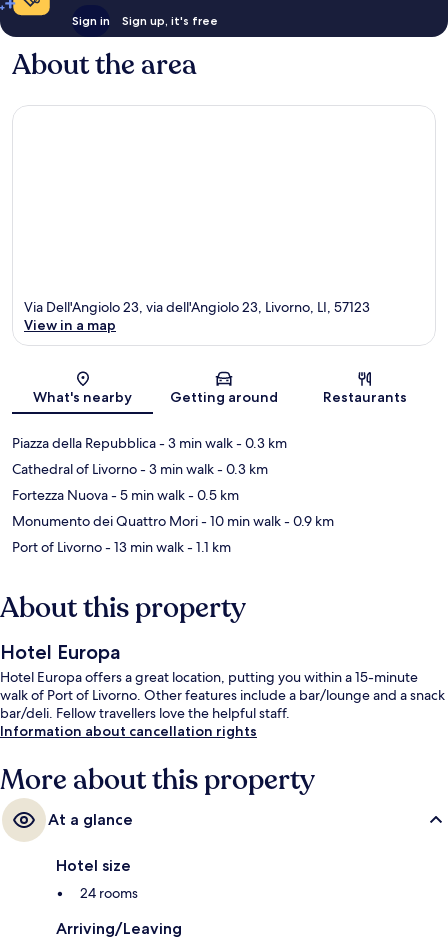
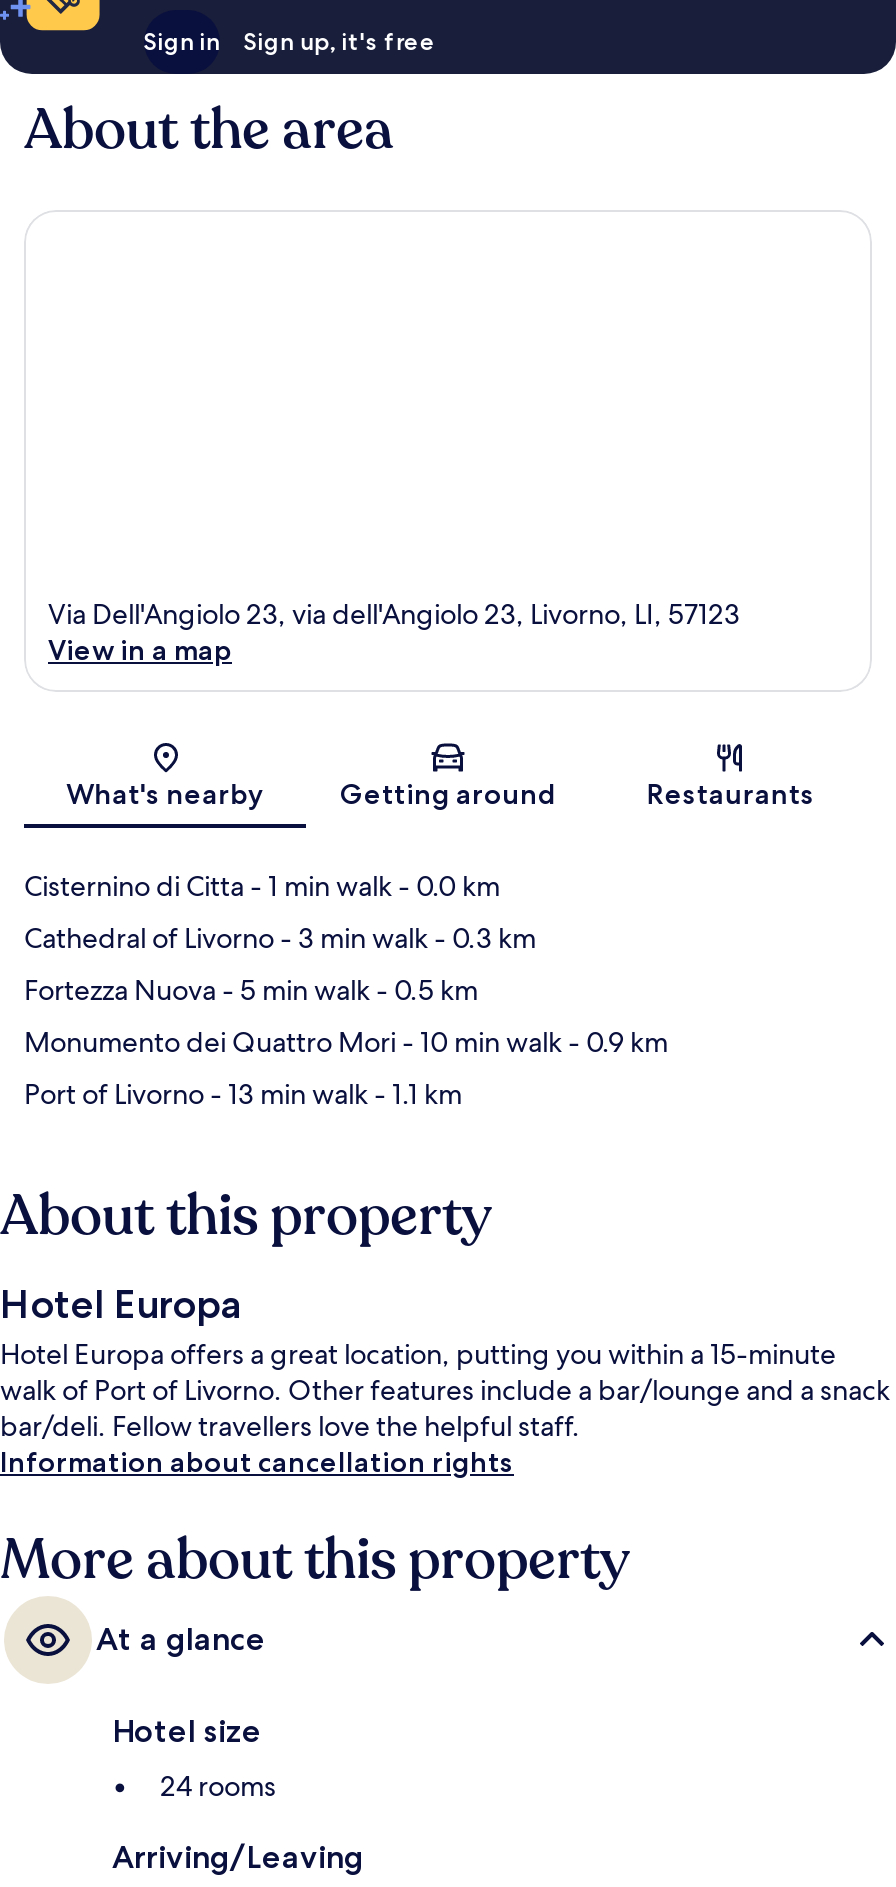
- Piazza della Repubblica - 3 min walk - 0.3 km
+ Cisternino di Citta - 1 min walk - 0.0 km
